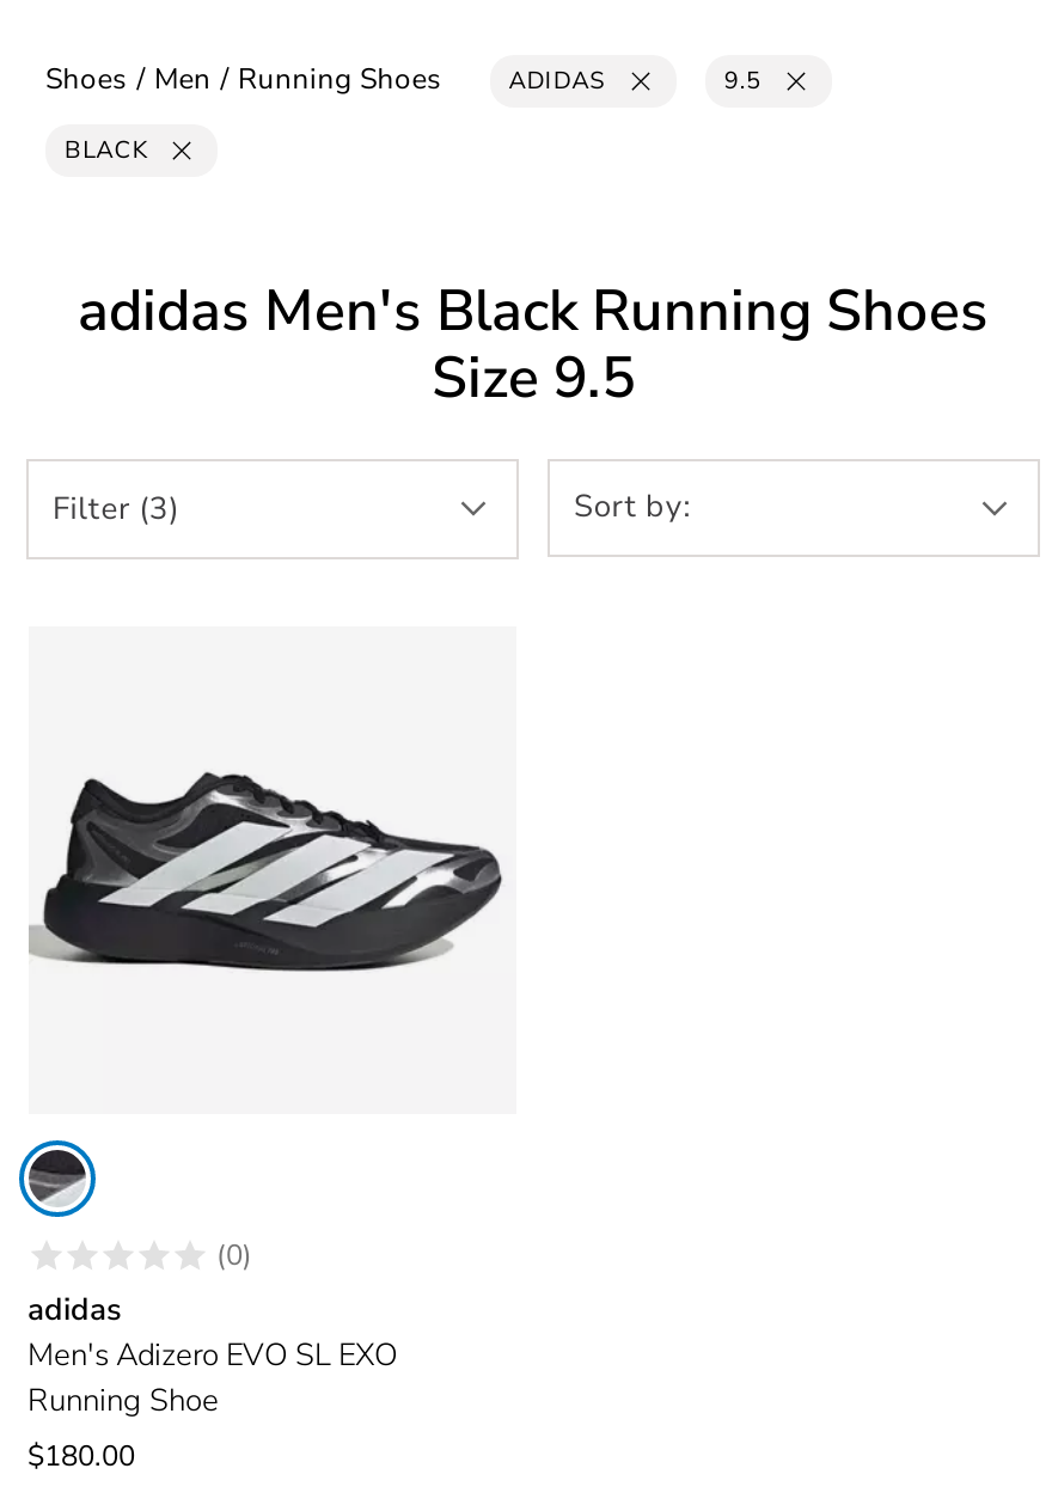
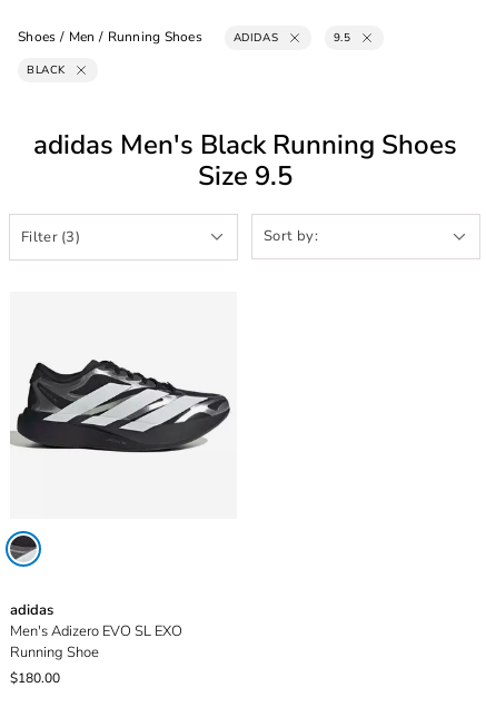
- (0)
